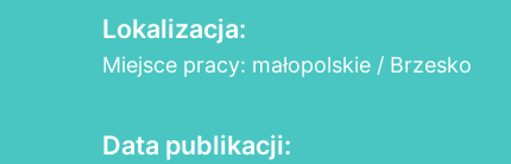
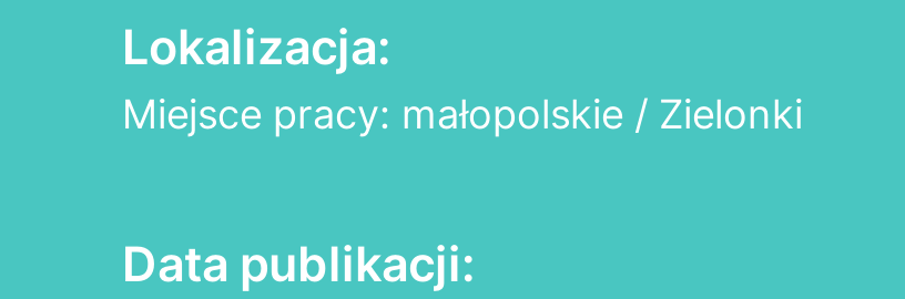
- Miejsce pracy: małopolskie / Brzesko
+ Miejsce pracy: małopolskie / Zielonki
